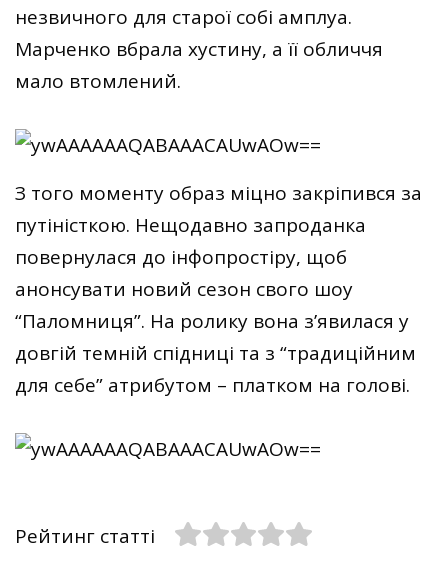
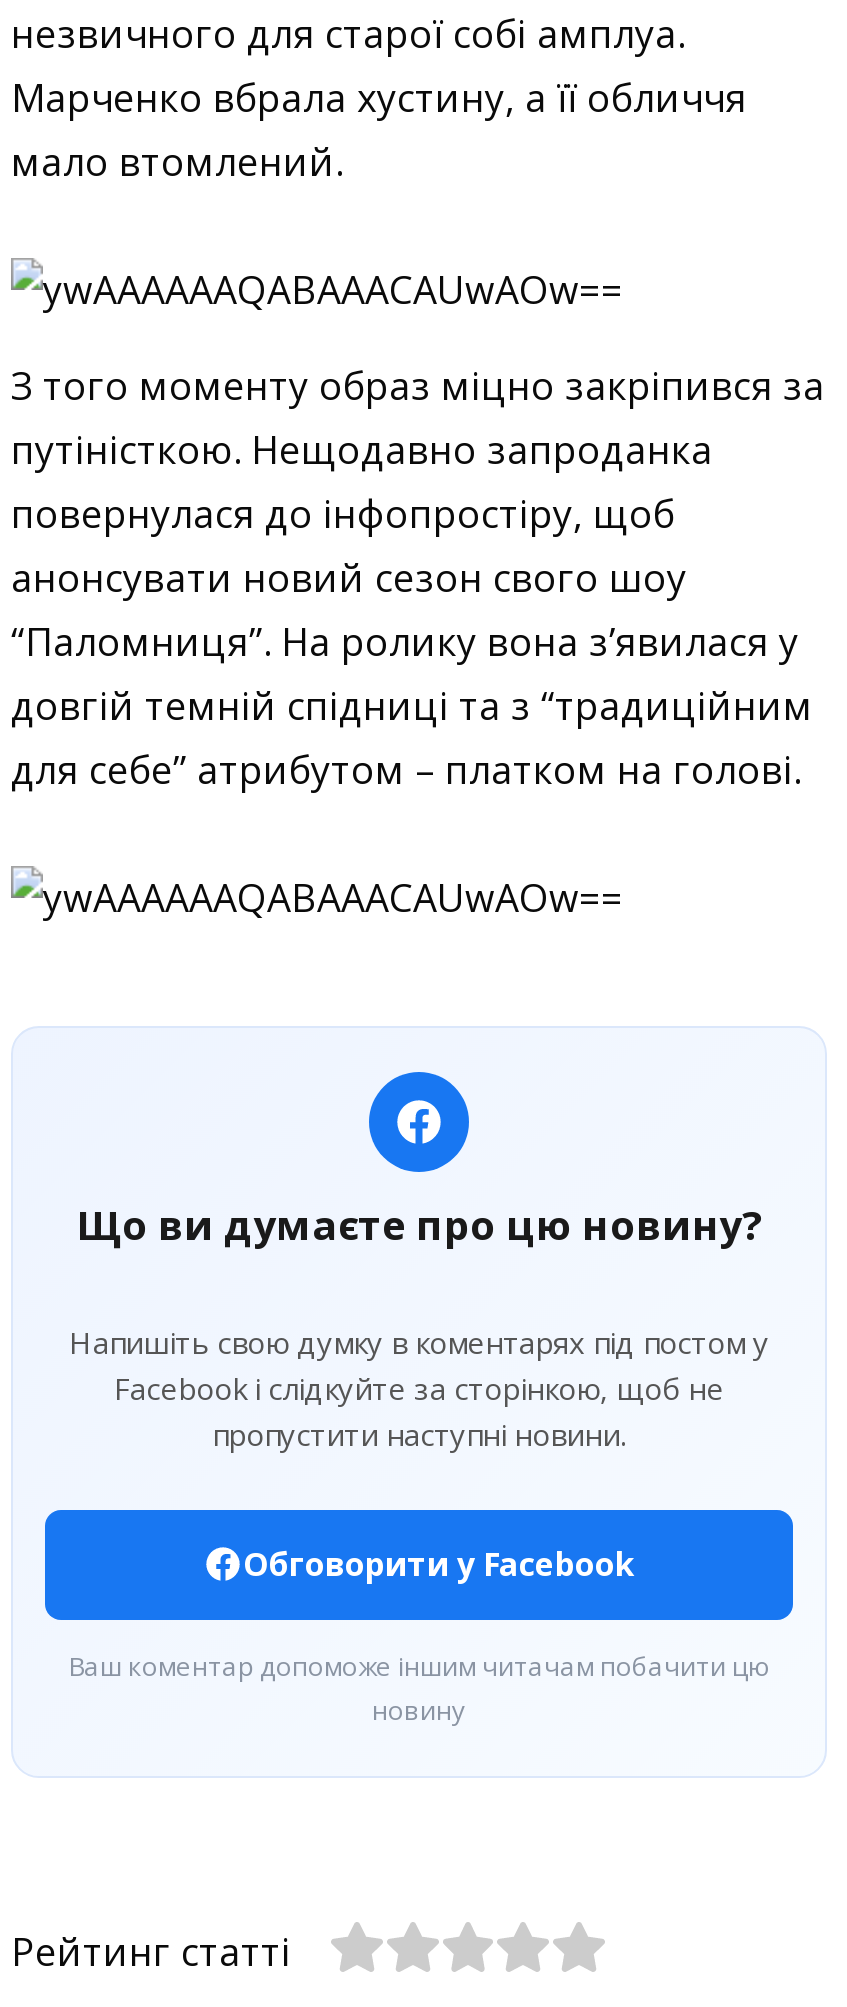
+ [image]
+ Що ви думаєте про цю новину?
+ Напишіть свою думку в коментарях під постом у
+ Facebook і слідкуйте за сторінкою, щоб не
+ пропустити наступні новини.
+ Обговорити у Facebook
+ Ваш коментар допоможе іншим читачам побачити цю
+ новину
